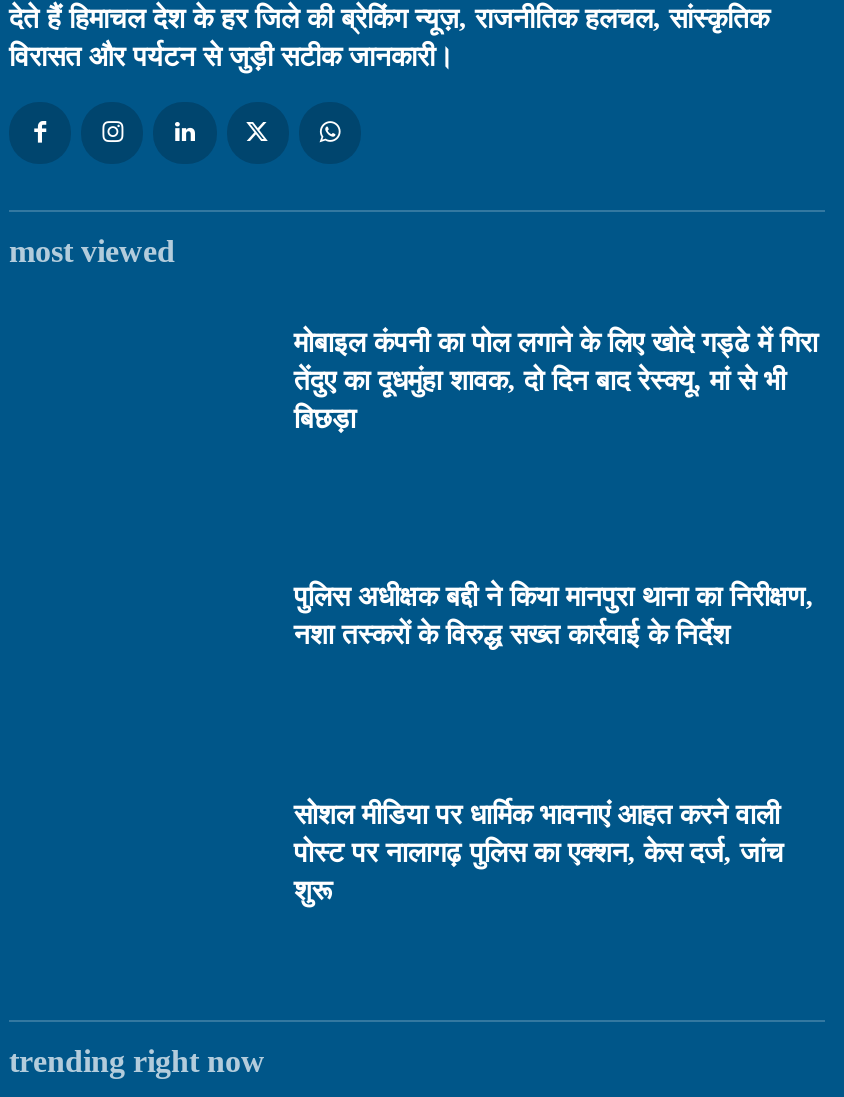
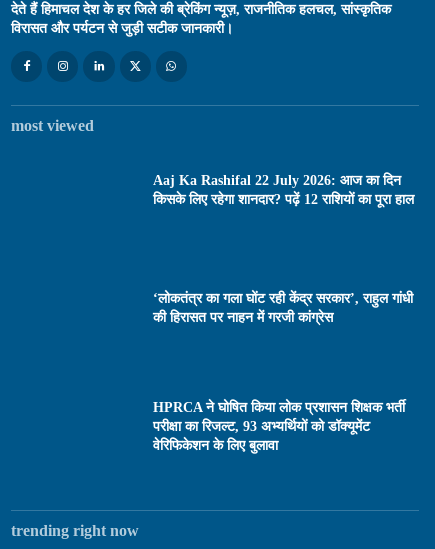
- मोबाइल कंपनी का पोल लगाने के लिए खोदे गड्ढे में गिरा
- तेंदुए का दूधमुंहा शावक, दो दिन बाद रेस्क्यू, मां से भी
- बिछड़ा
+ Aaj Ka Rashifal 22 July 2026: आज का दिन
+ किसके लिए रहेगा शानदार? पढ़ें 12 राशियों का पूरा हाल

- पुलिस अधीक्षक बद्दी ने किया मानपुरा थाना का निरीक्षण,
- नशा तस्करों के विरुद्ध सख्त कार्रवाई के निर्देश
+ ‘लोकतंत्र का गला घोंट रही केंद्र सरकार’, राहुल गांधी
+ की हिरासत पर नाहन में गरजी कांग्रेस

- सोशल मीडिया पर धार्मिक भावनाएं आहत करने वाली
- पोस्ट पर नालागढ़ पुलिस का एक्शन, केस दर्ज, जांच
- शुरू
+ HPRCA ने घोषित किया लोक प्रशासन शिक्षक भर्ती
+ परीक्षा का रिजल्ट, 93 अभ्यर्थियों को डॉक्यूमेंट
+ वेरिफिकेशन के लिए बुलावा
